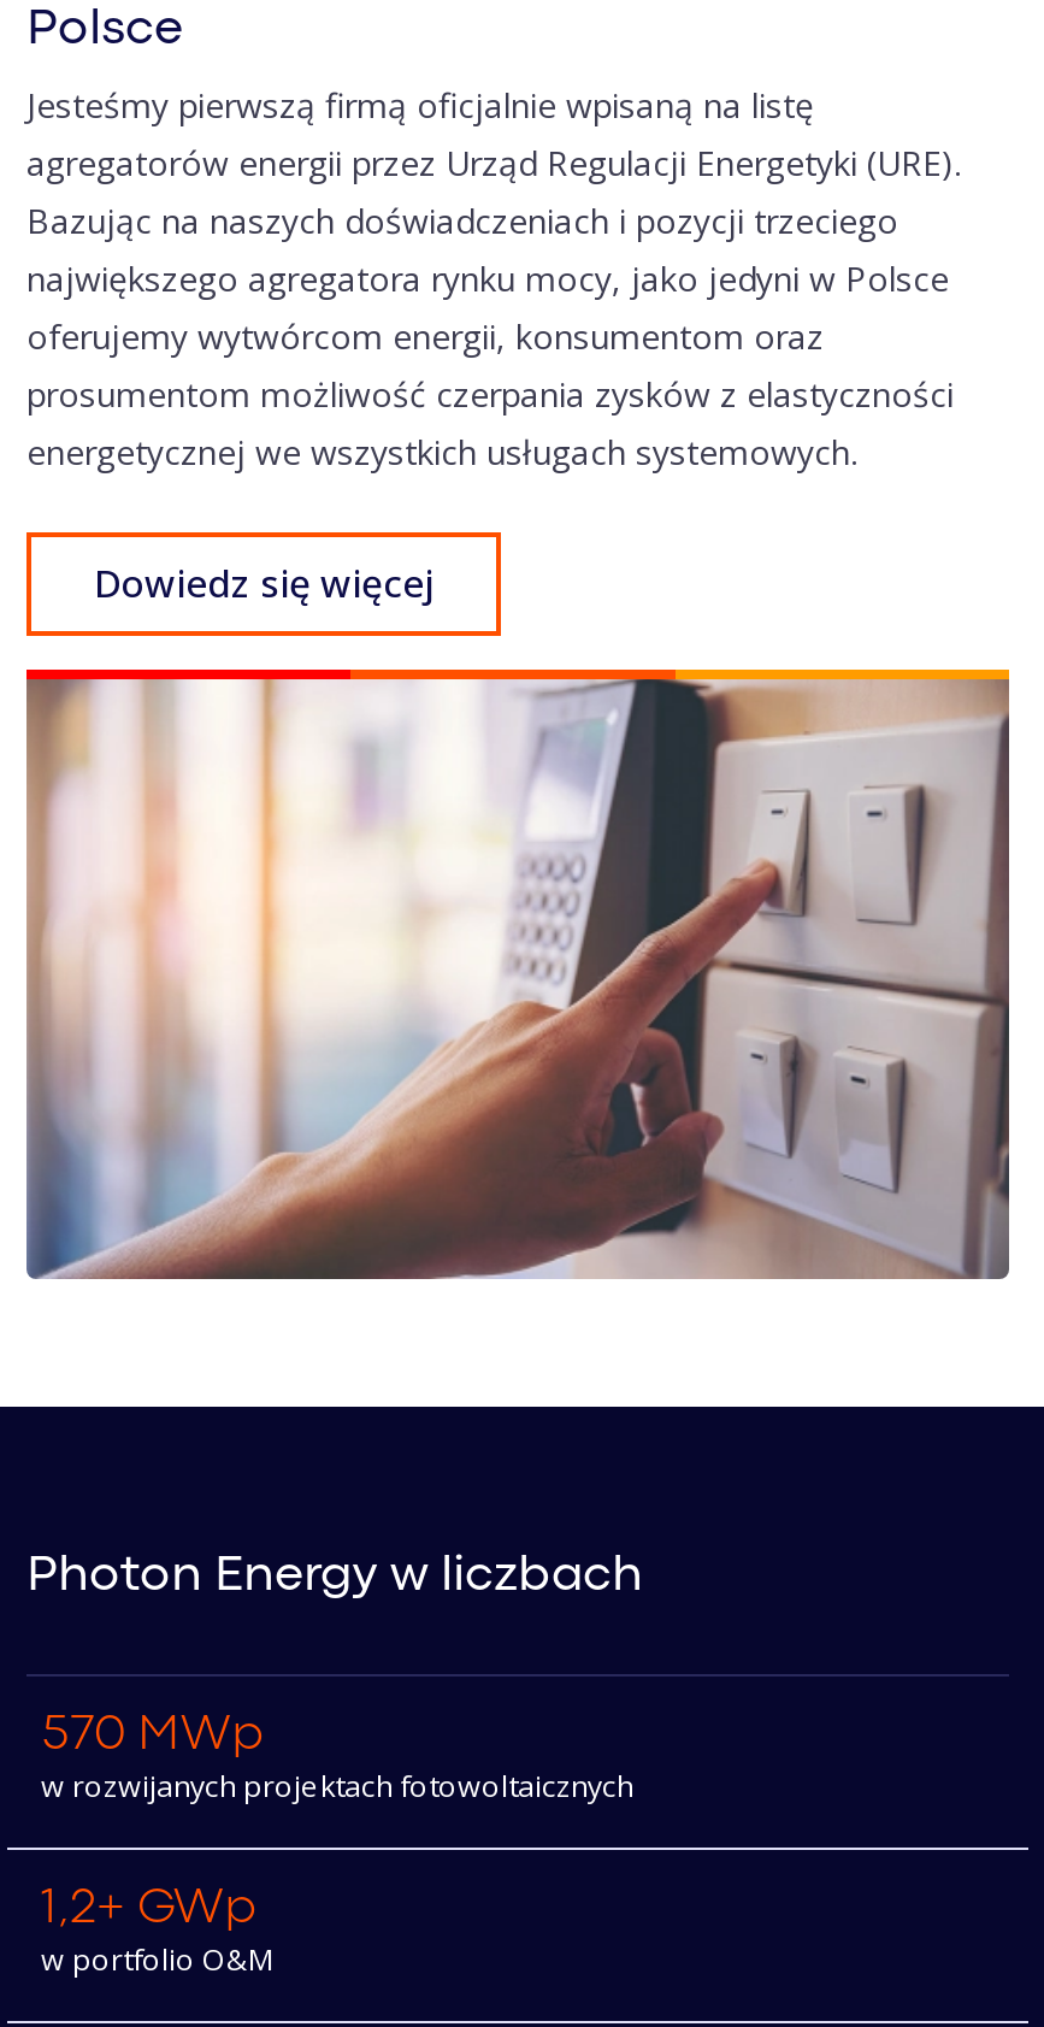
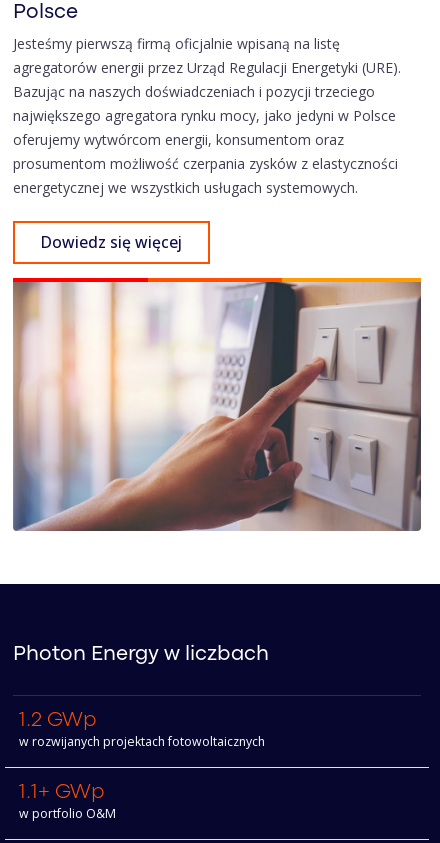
- 570 MWp
+ 1.2 GWp

- 1,2+ GWp
+ 1.1+ GWp
